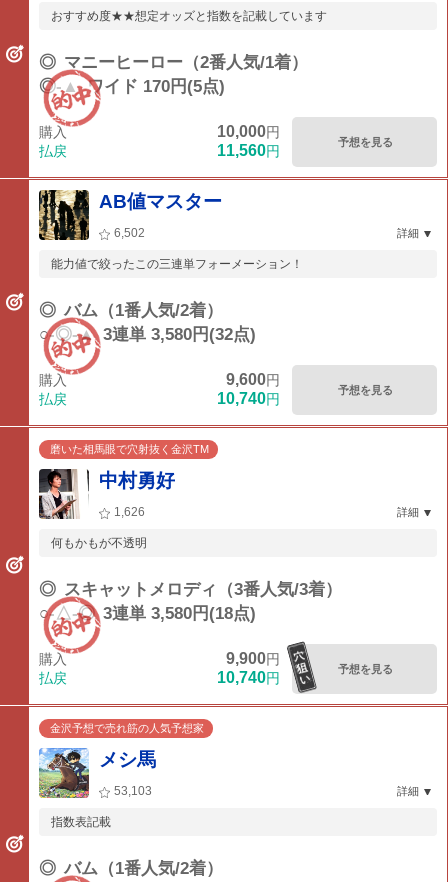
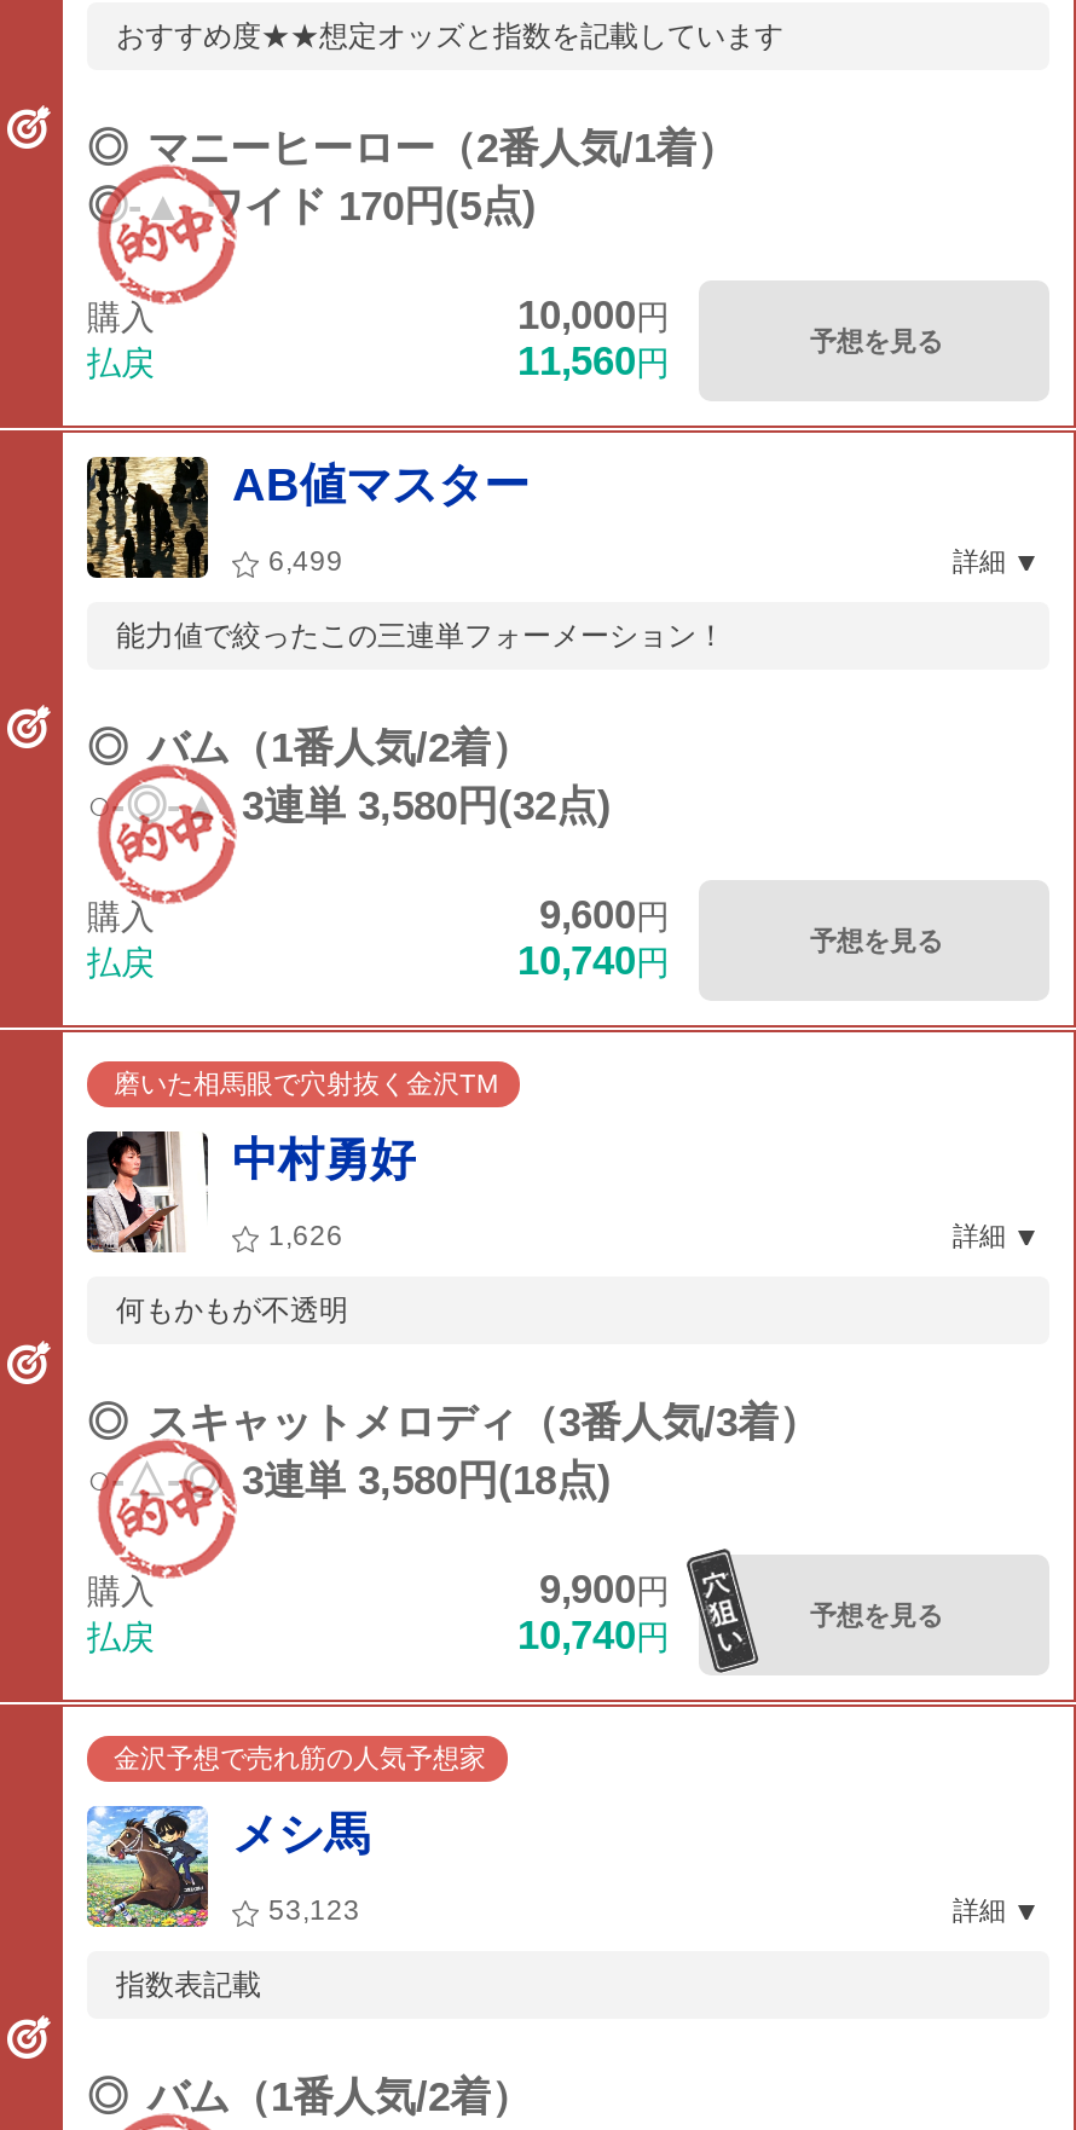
- 6,502
+ 6,499

- 53,103
+ 53,123
